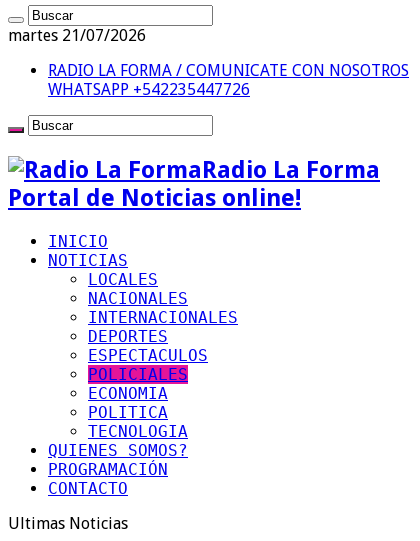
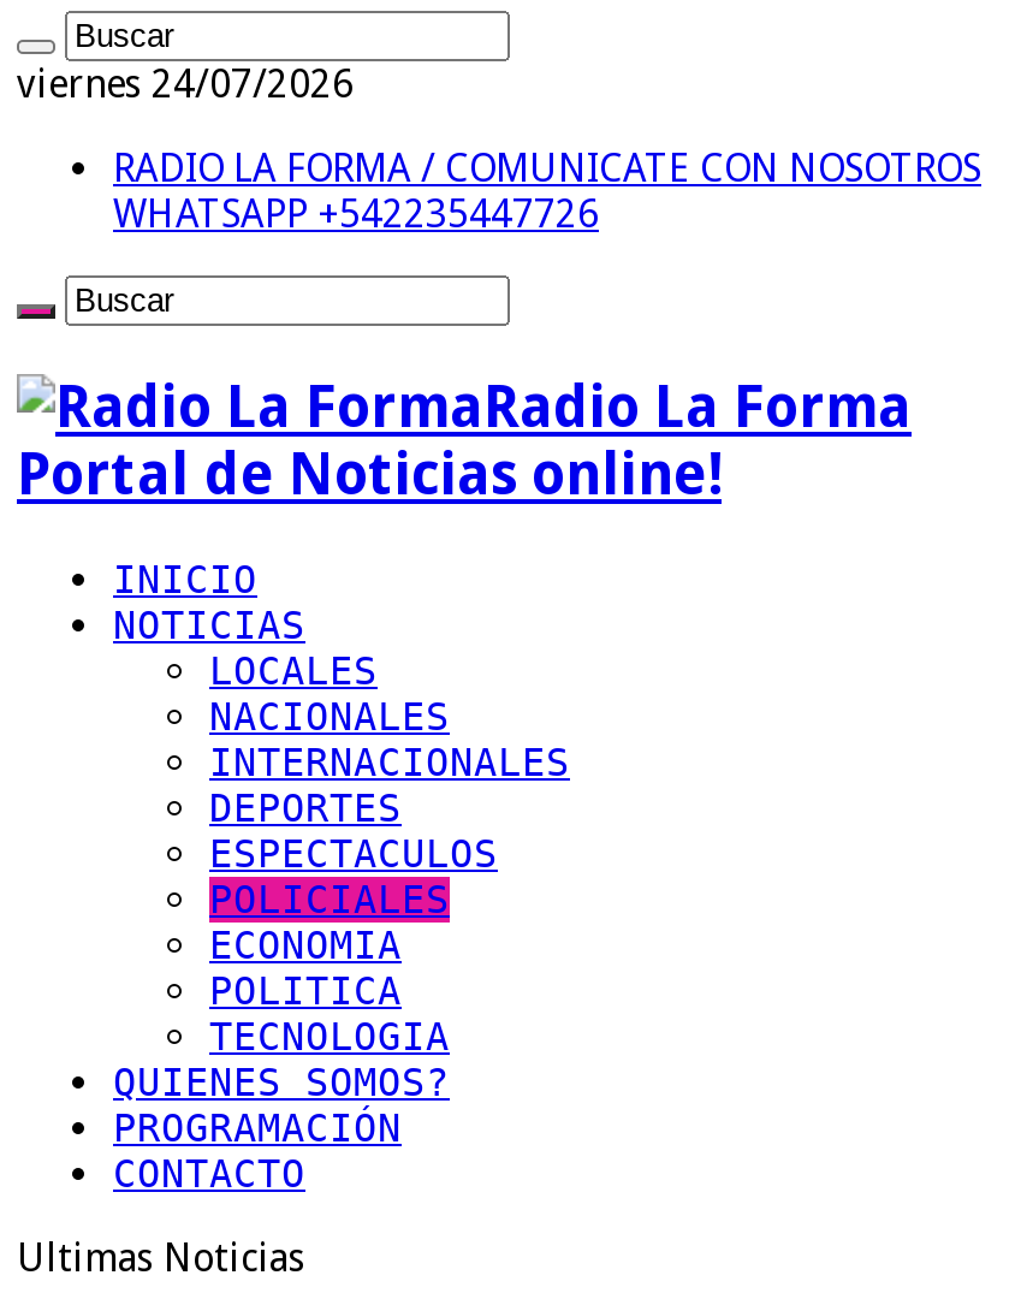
- martes 21/07/2026
+ viernes 24/07/2026
